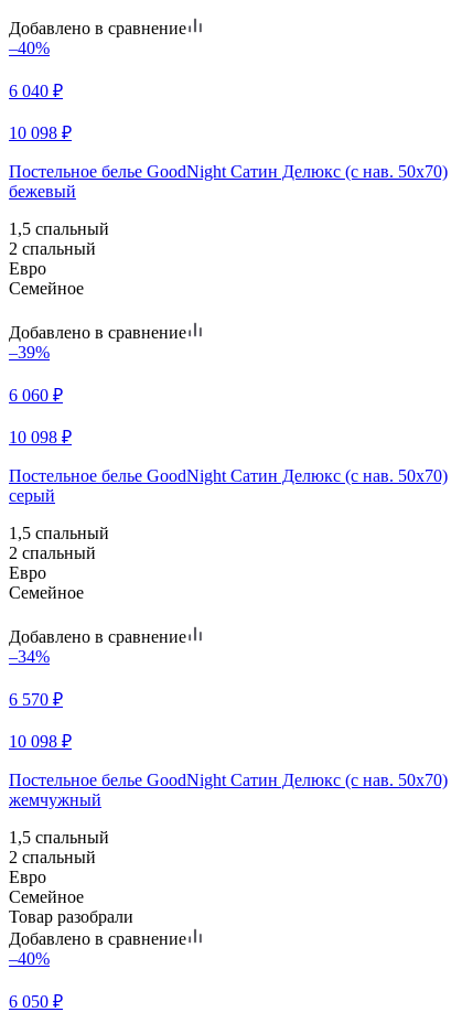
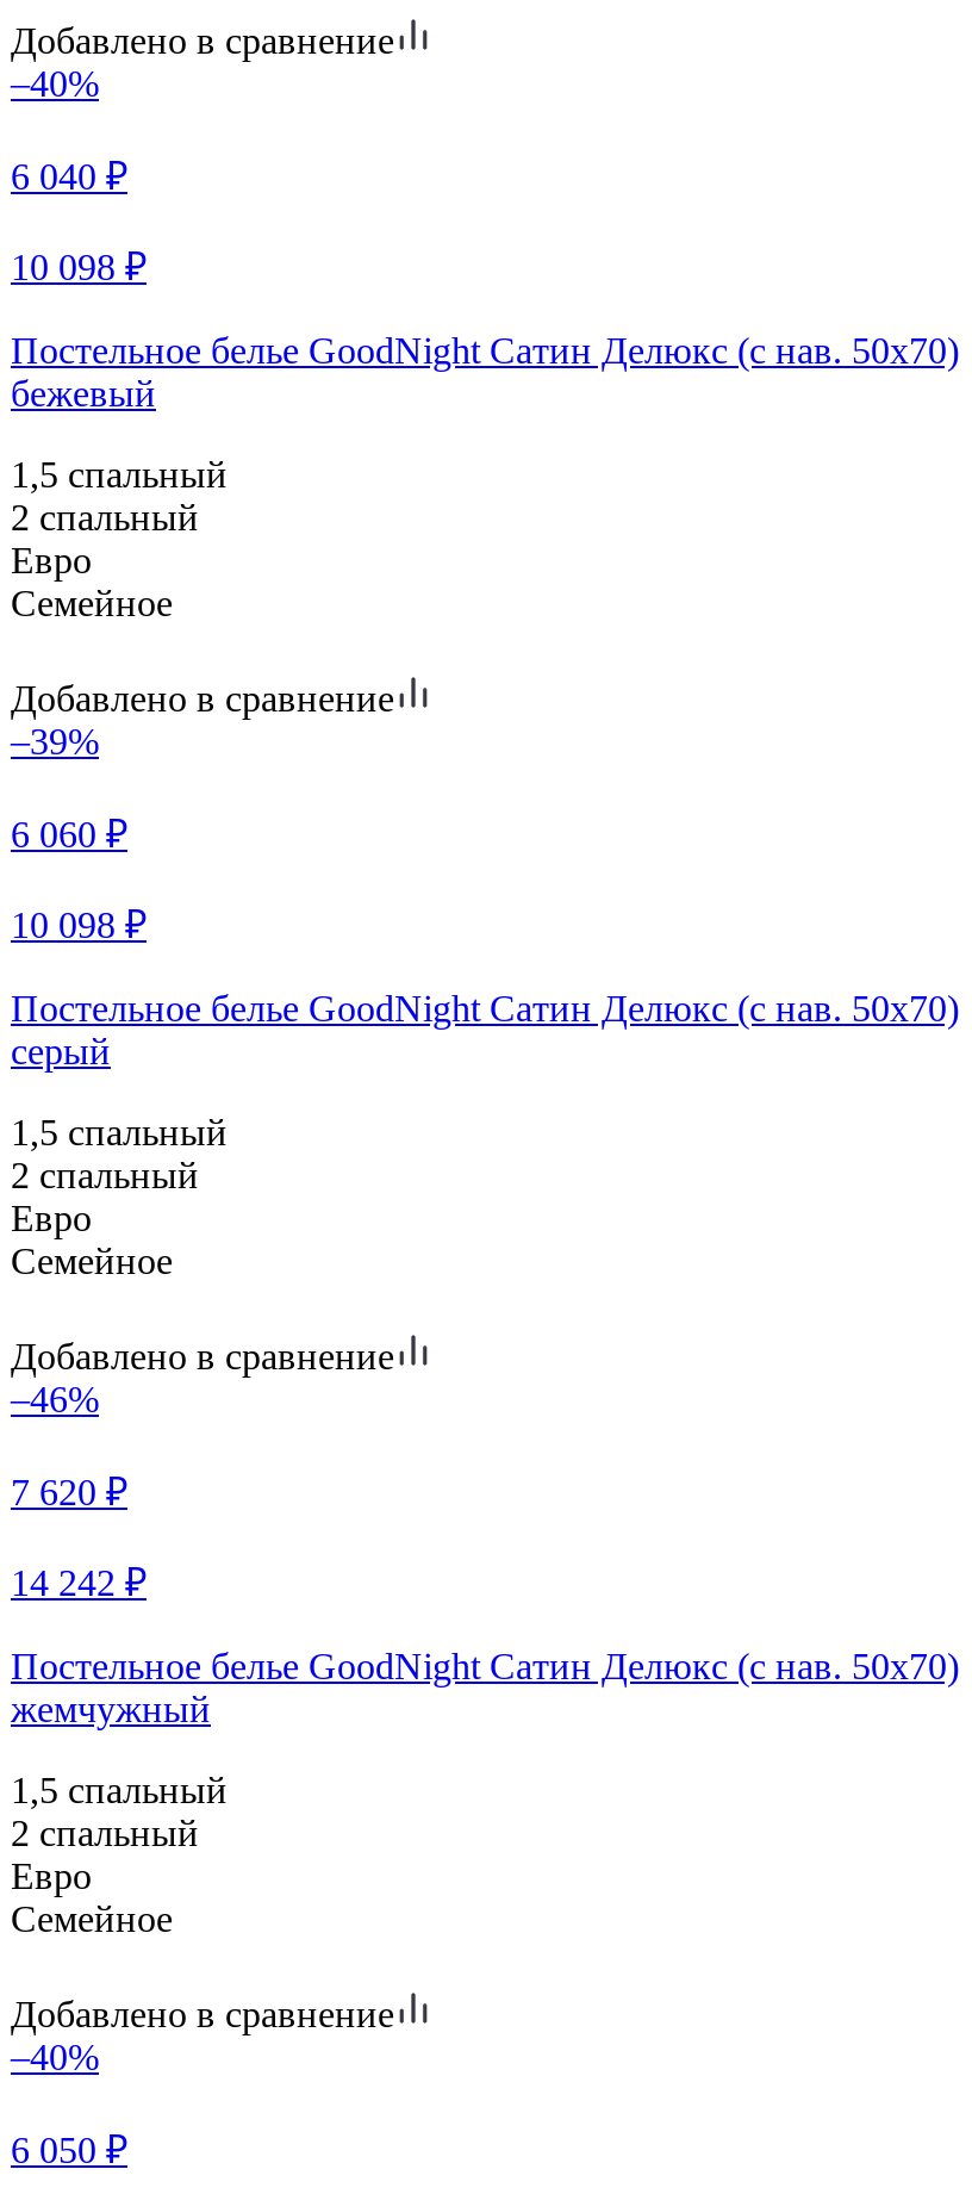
- –34%
+ –46%

- 6 570 ₽
+ 7 620 ₽

- 10 098 ₽
+ 14 242 ₽

- Товар разобрали
